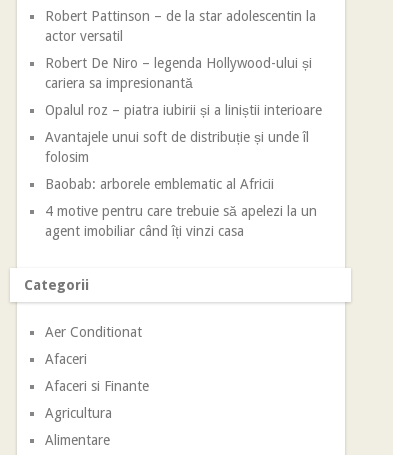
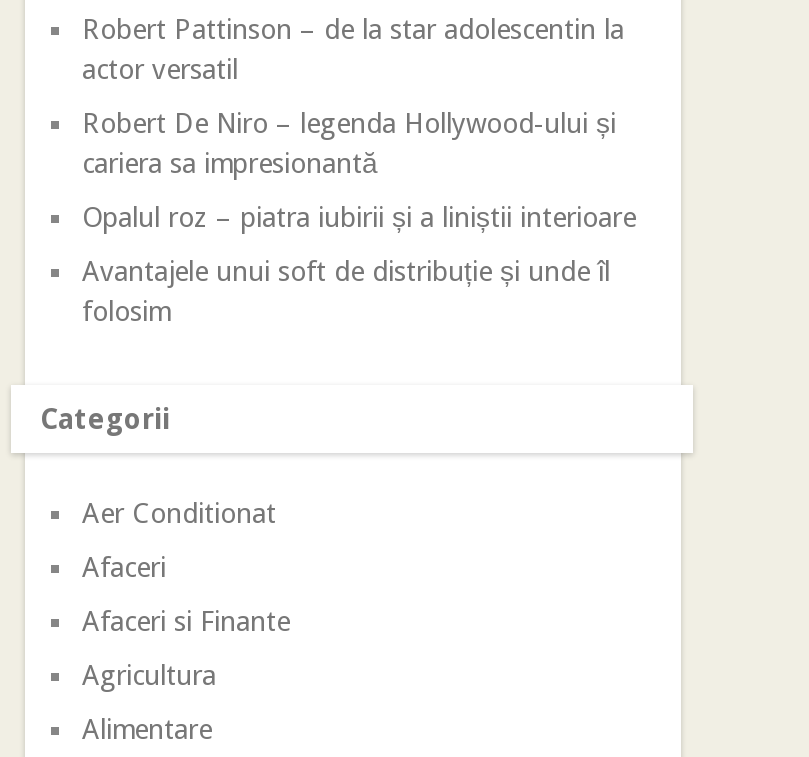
- Baobab: arborele emblematic al Africii
- 4 motive pentru care trebuie să apelezi la un
- agent imobiliar când îți vinzi casa
